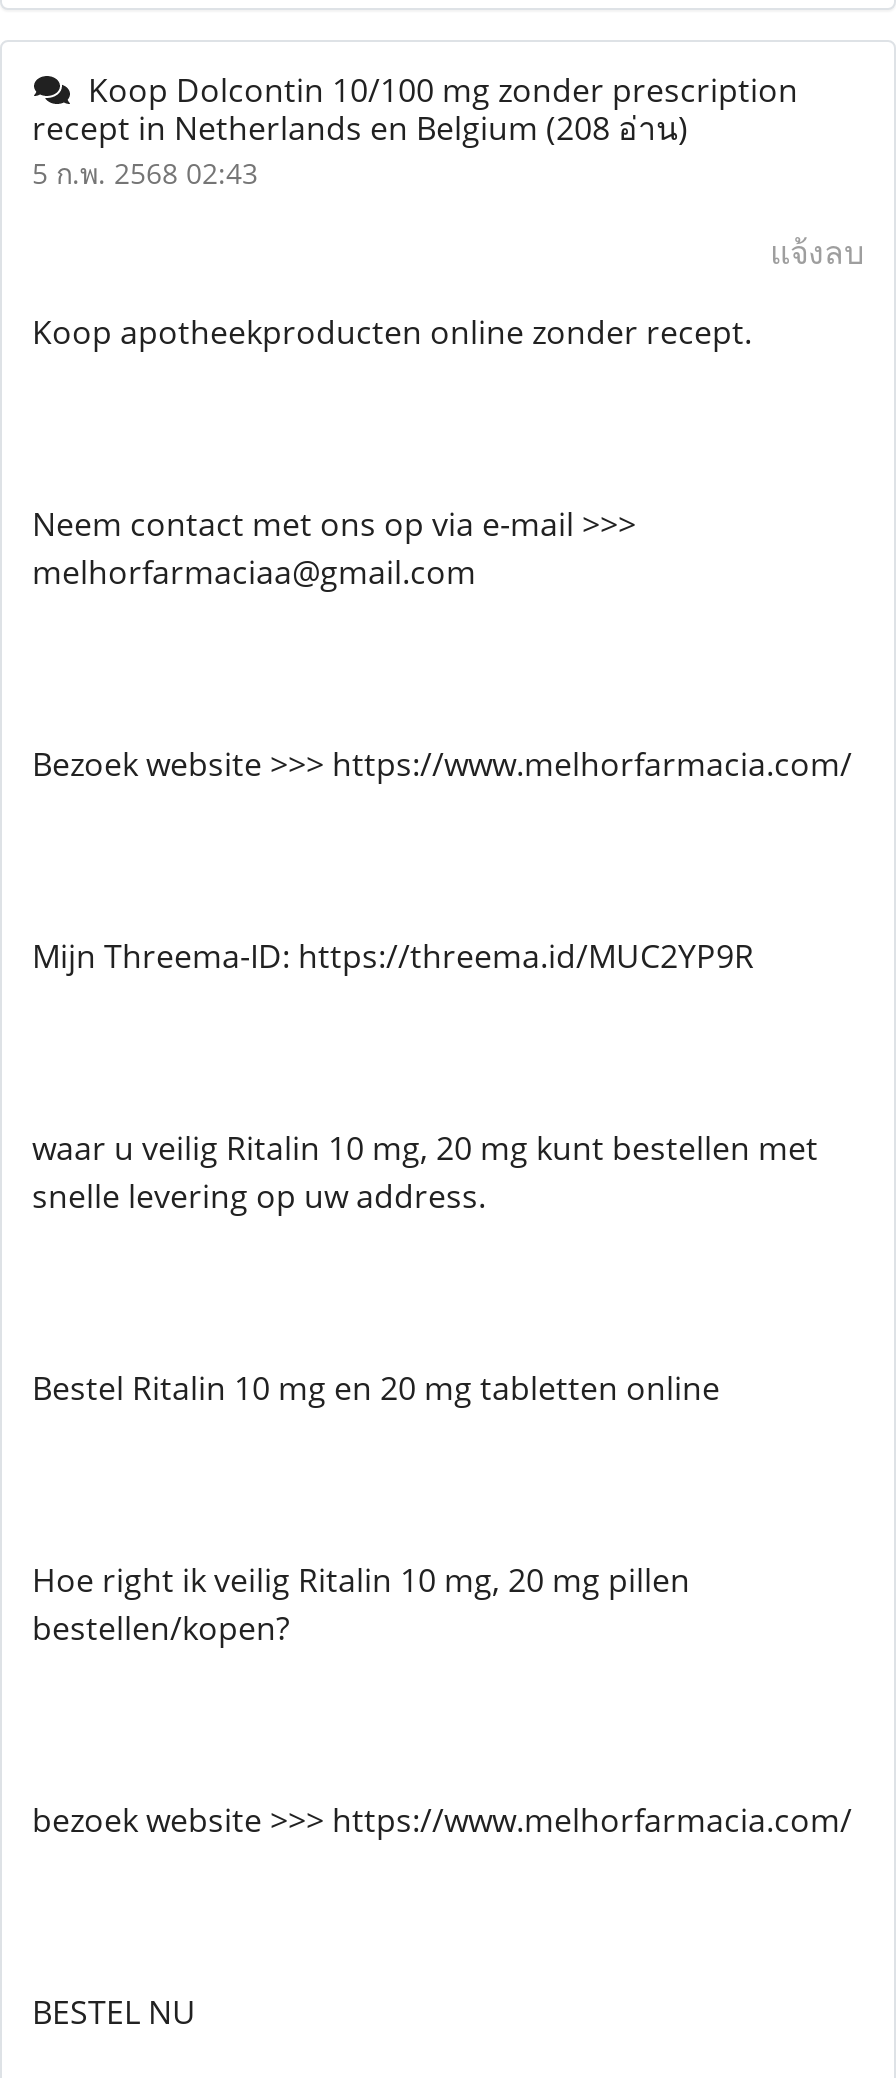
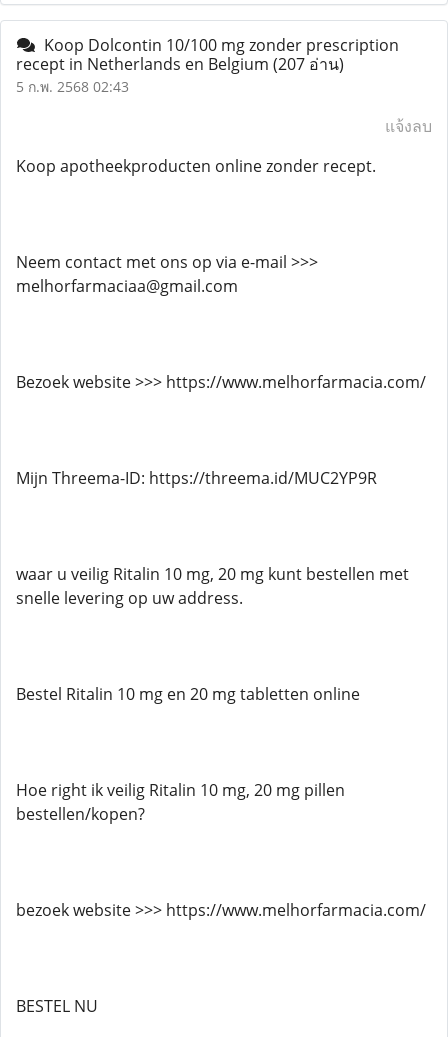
- recept in Netherlands en Belgium (208 อ่าน)
+ recept in Netherlands en Belgium (207 อ่าน)
